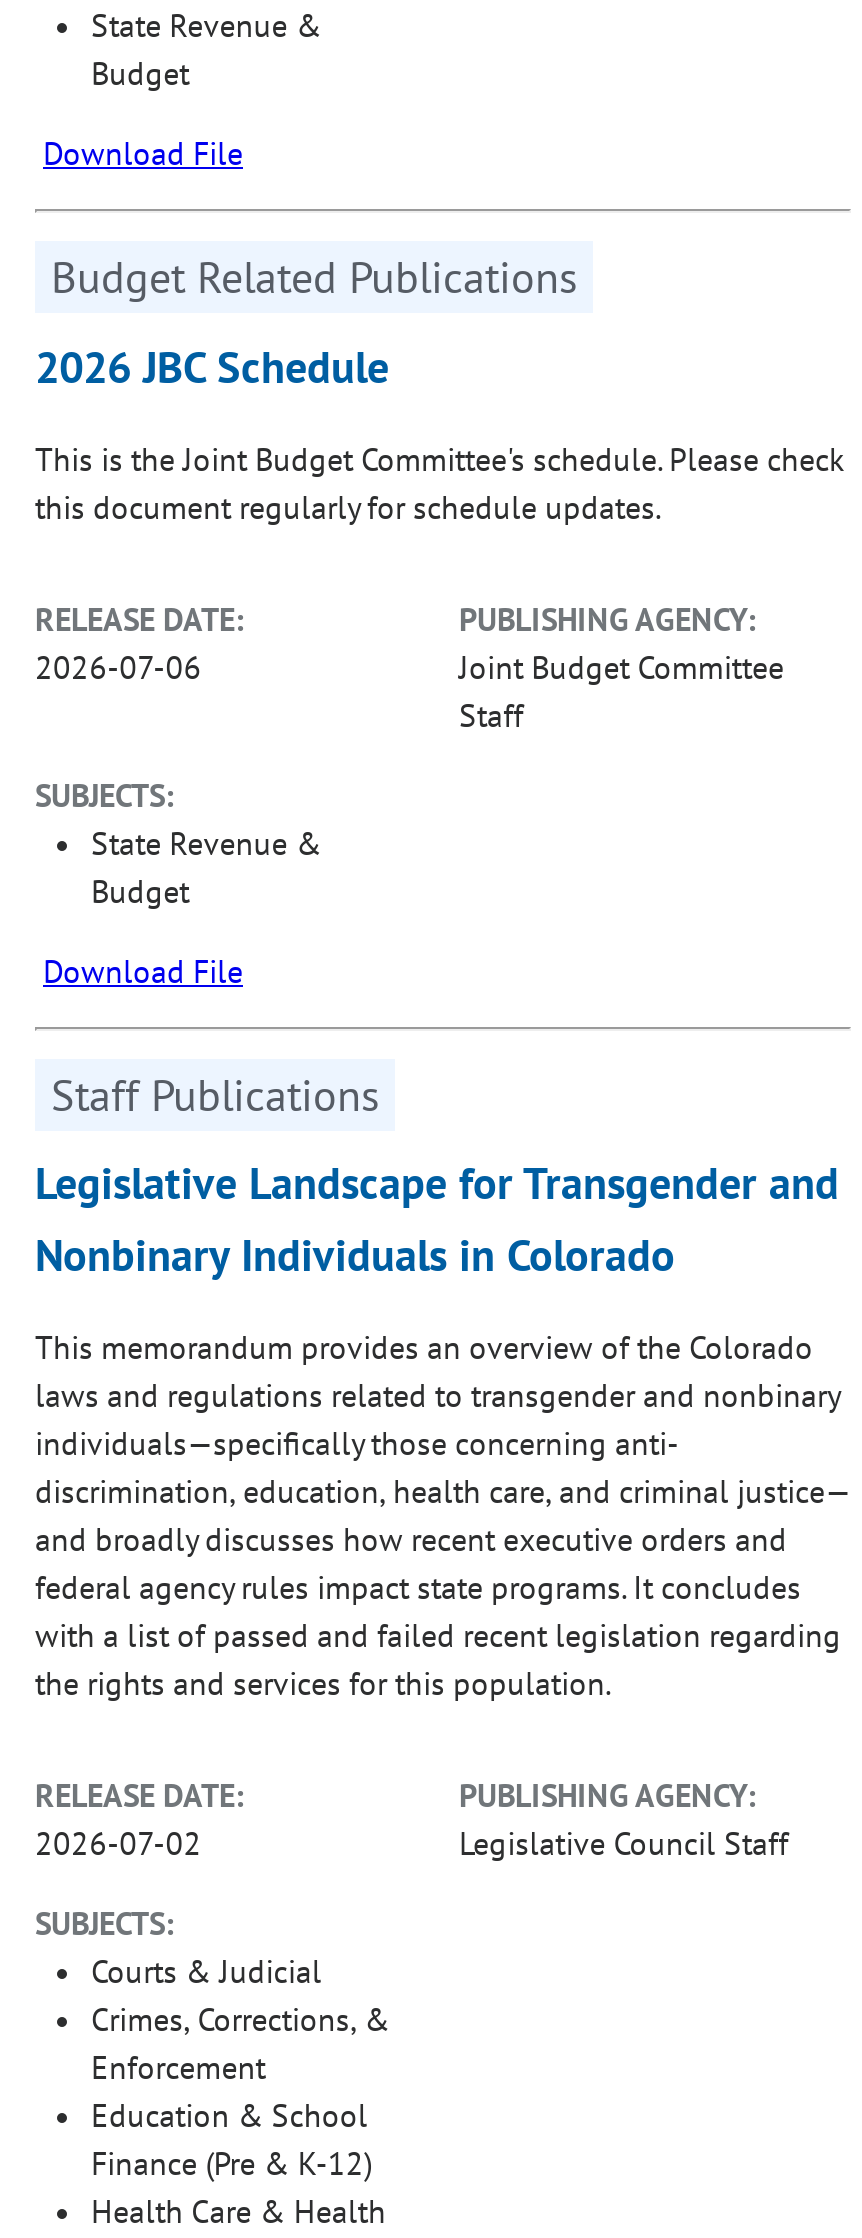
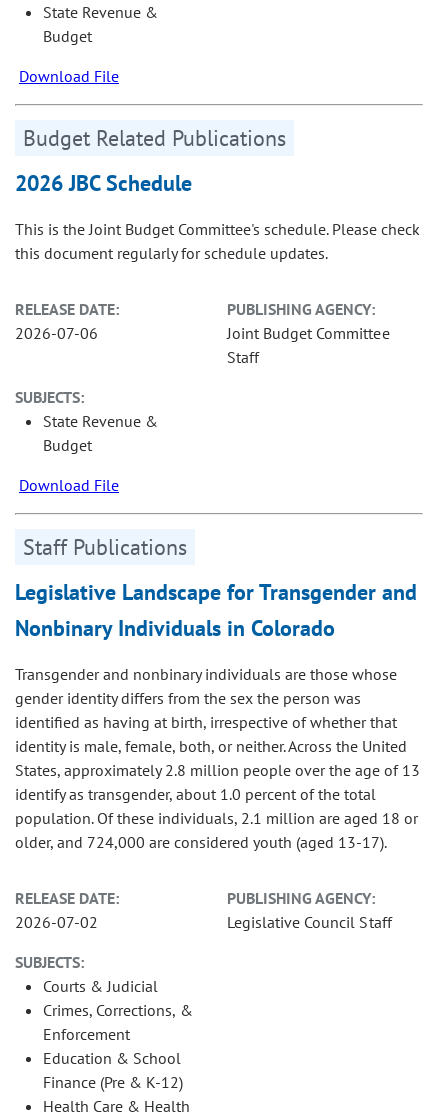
- This memorandum provides an overview of the Colorado
- laws and regulations related to transgender and nonbinary
- individuals—specifically those concerning anti-
- discrimination, education, health care, and criminal justice—
- and broadly discusses how recent executive orders and
- federal agency rules impact state programs. It concludes
- with a list of passed and failed recent legislation regarding
- the rights and services for this population.
+ Transgender and nonbinary individuals are those whose
+ gender identity differs from the sex the person was
+ identified as having at birth, irrespective of whether that
+ identity is male, female, both, or neither. Across the United
+ States, approximately 2.8 million people over the age of 13
+ identify as transgender, about 1.0 percent of the total
+ population. Of these individuals, 2.1 million are aged 18 or
+ older, and 724,000 are considered youth (aged 13-17).
